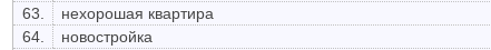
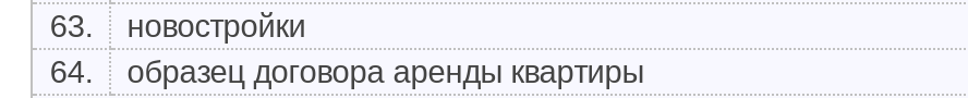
- нехорошая квартира
+ новостройки

- новостройка
+ образец договора аренды квартиры
